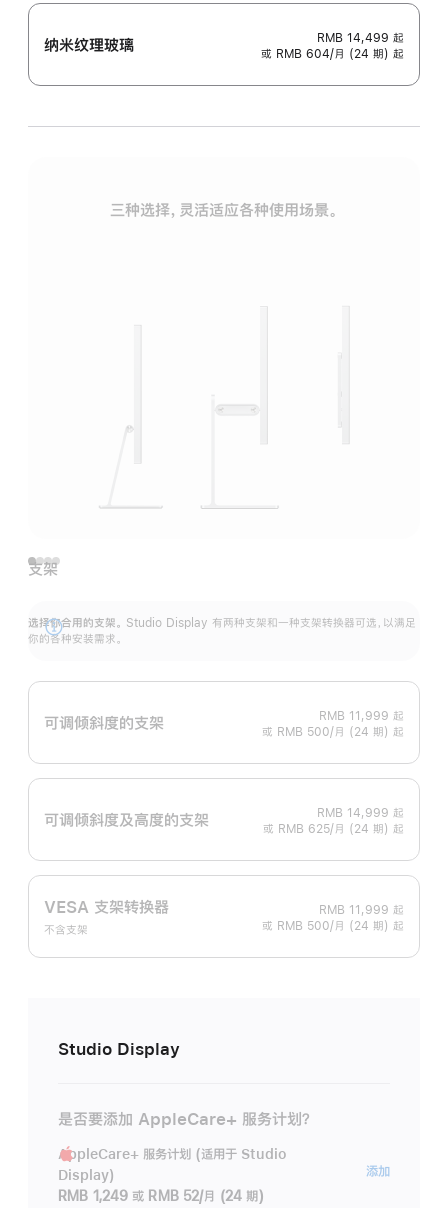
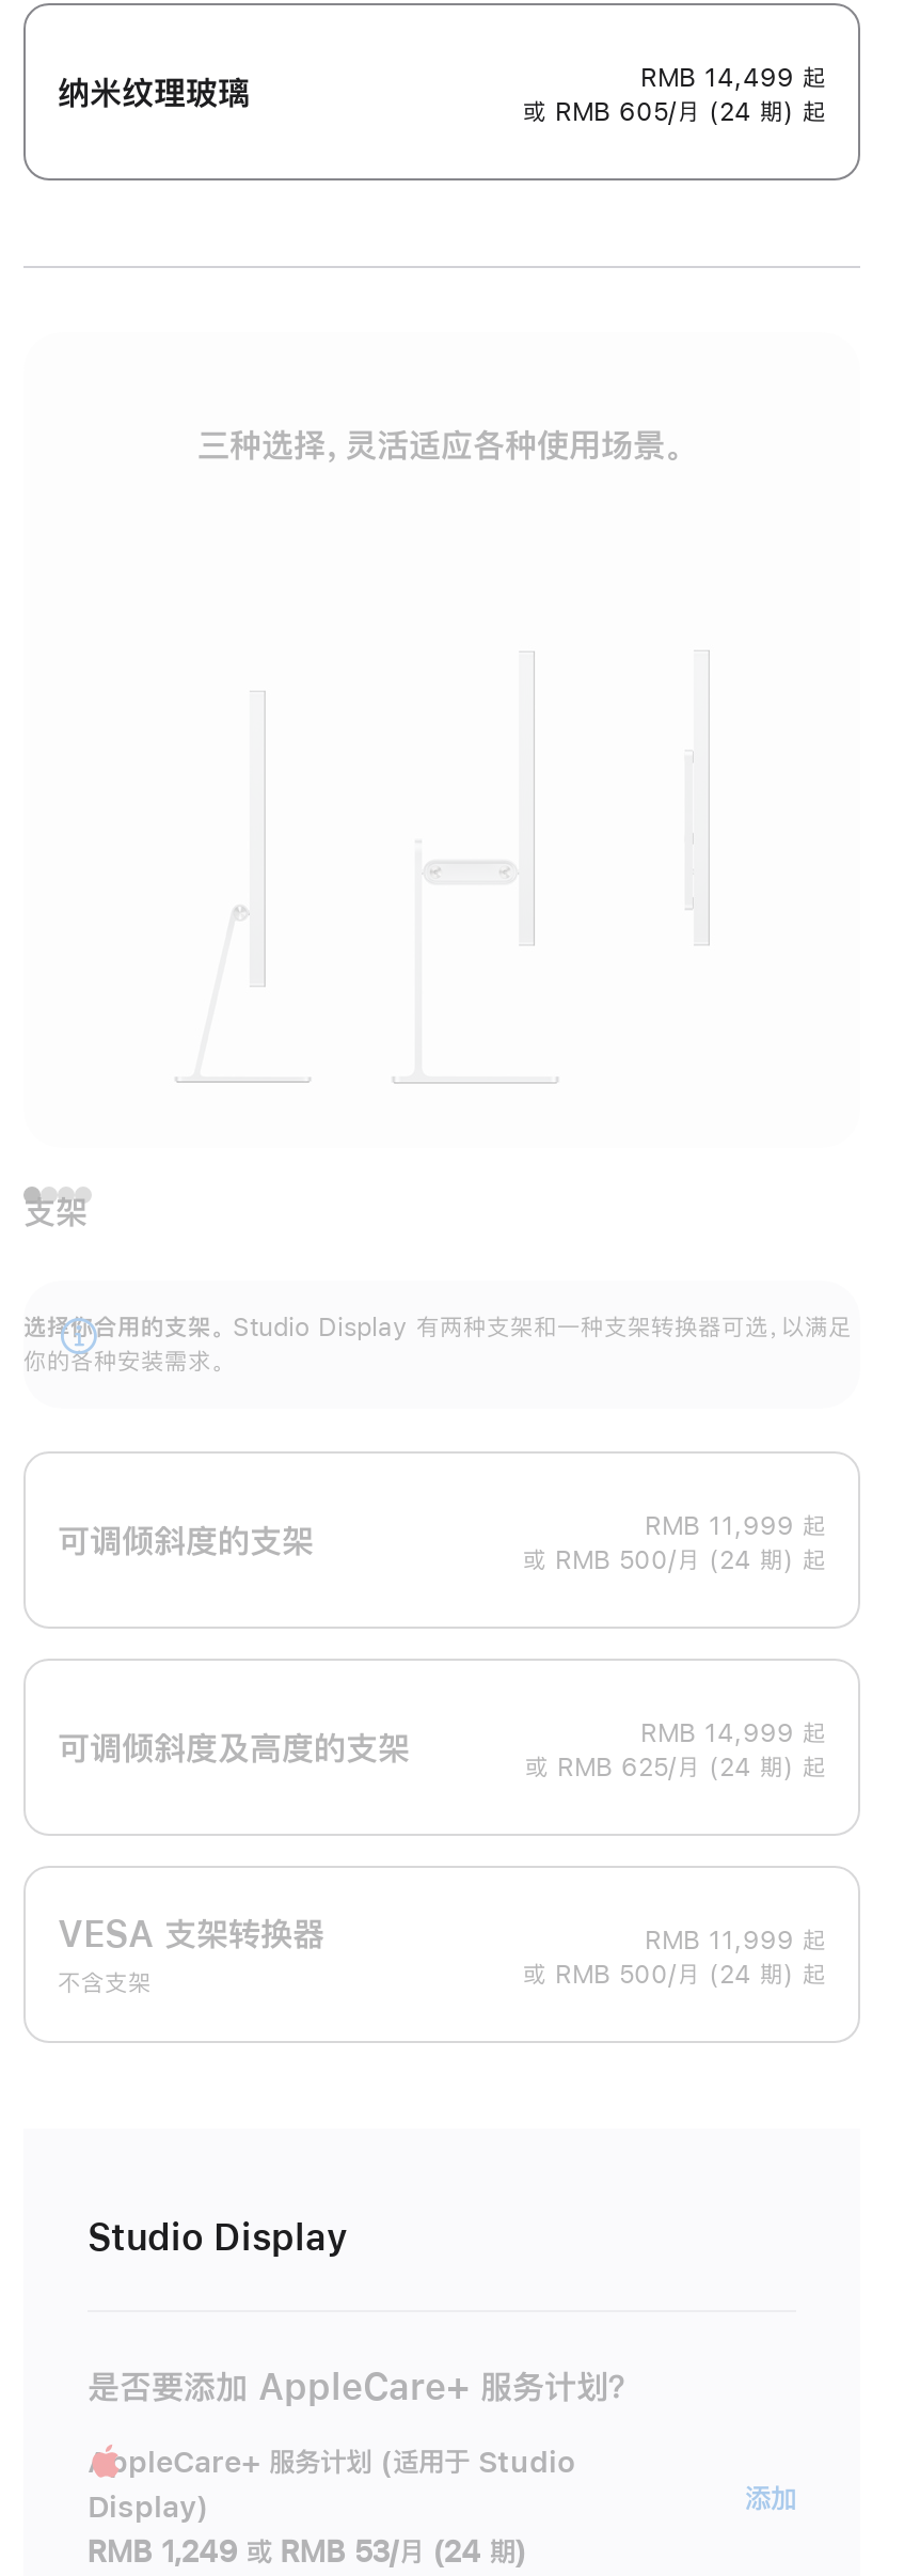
- 或 RMB 604/月 (24 期) 起
+ 或 RMB 605/月 (24 期) 起

- RMB 1,249 或 RMB 52/月 (24 期)
+ RMB 1,249 或 RMB 53/月 (24 期)
